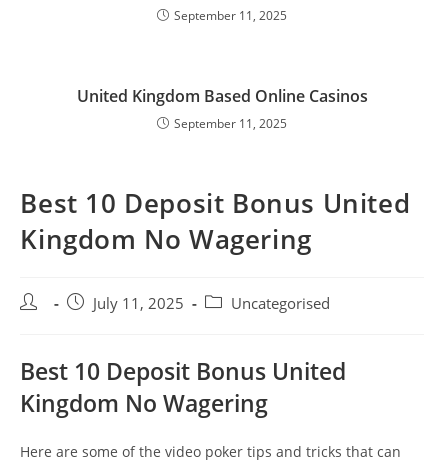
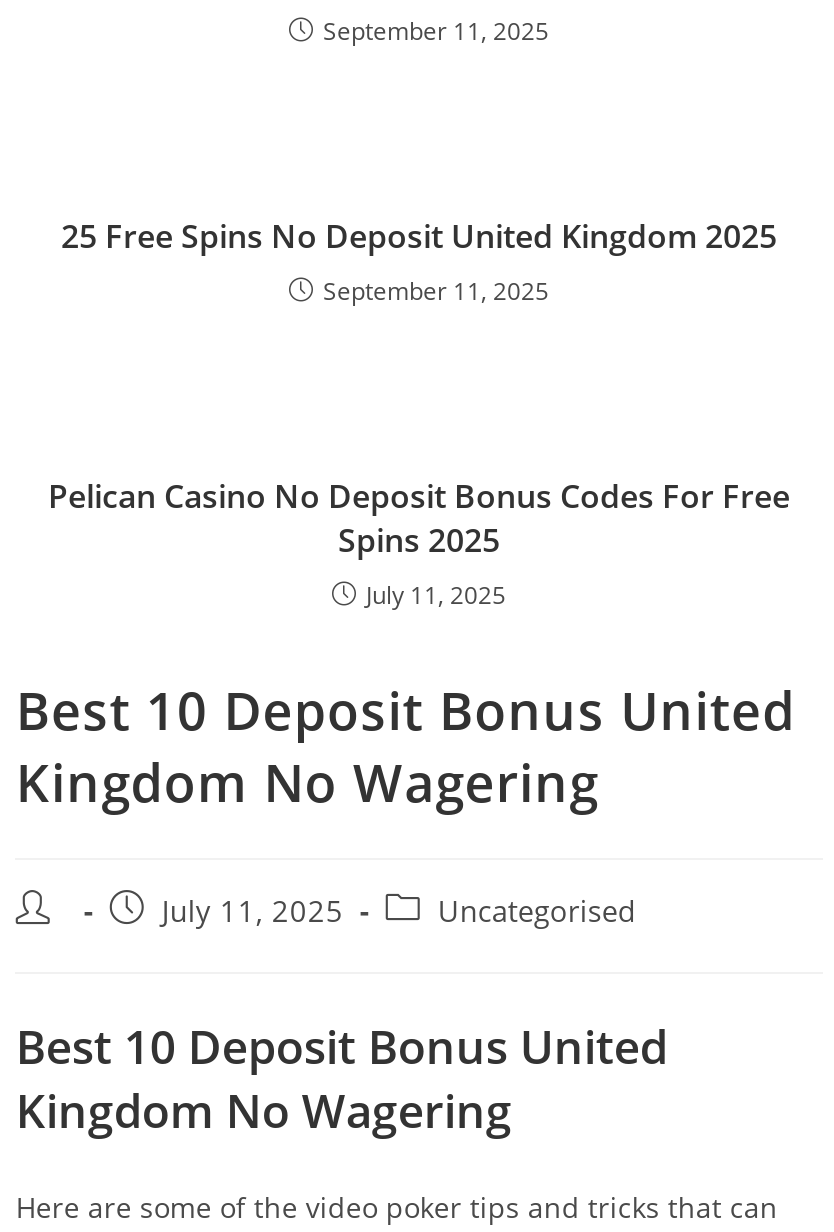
- United Kingdom Based Online Casinos
+ 25 Free Spins No Deposit United Kingdom 2025

+ Pelican Casino No Deposit Bonus Codes For Free
+ Spins 2025
+ July 11, 2025
